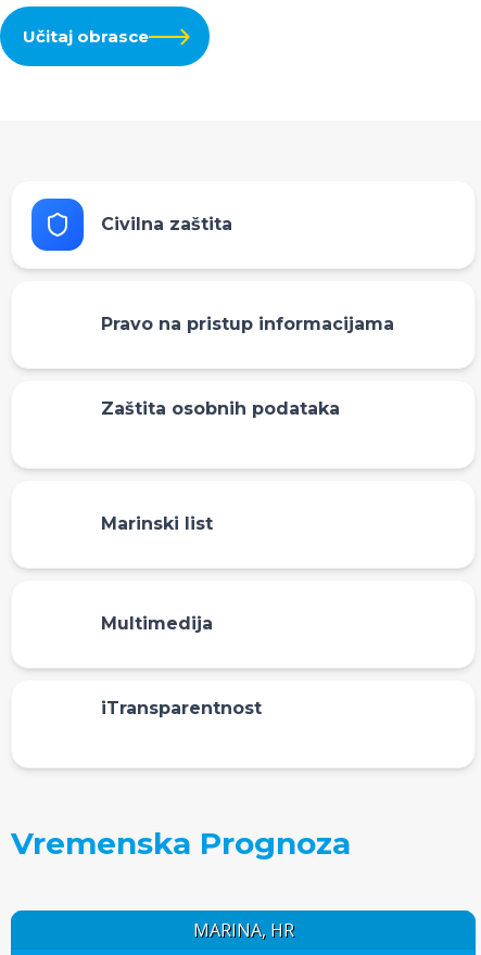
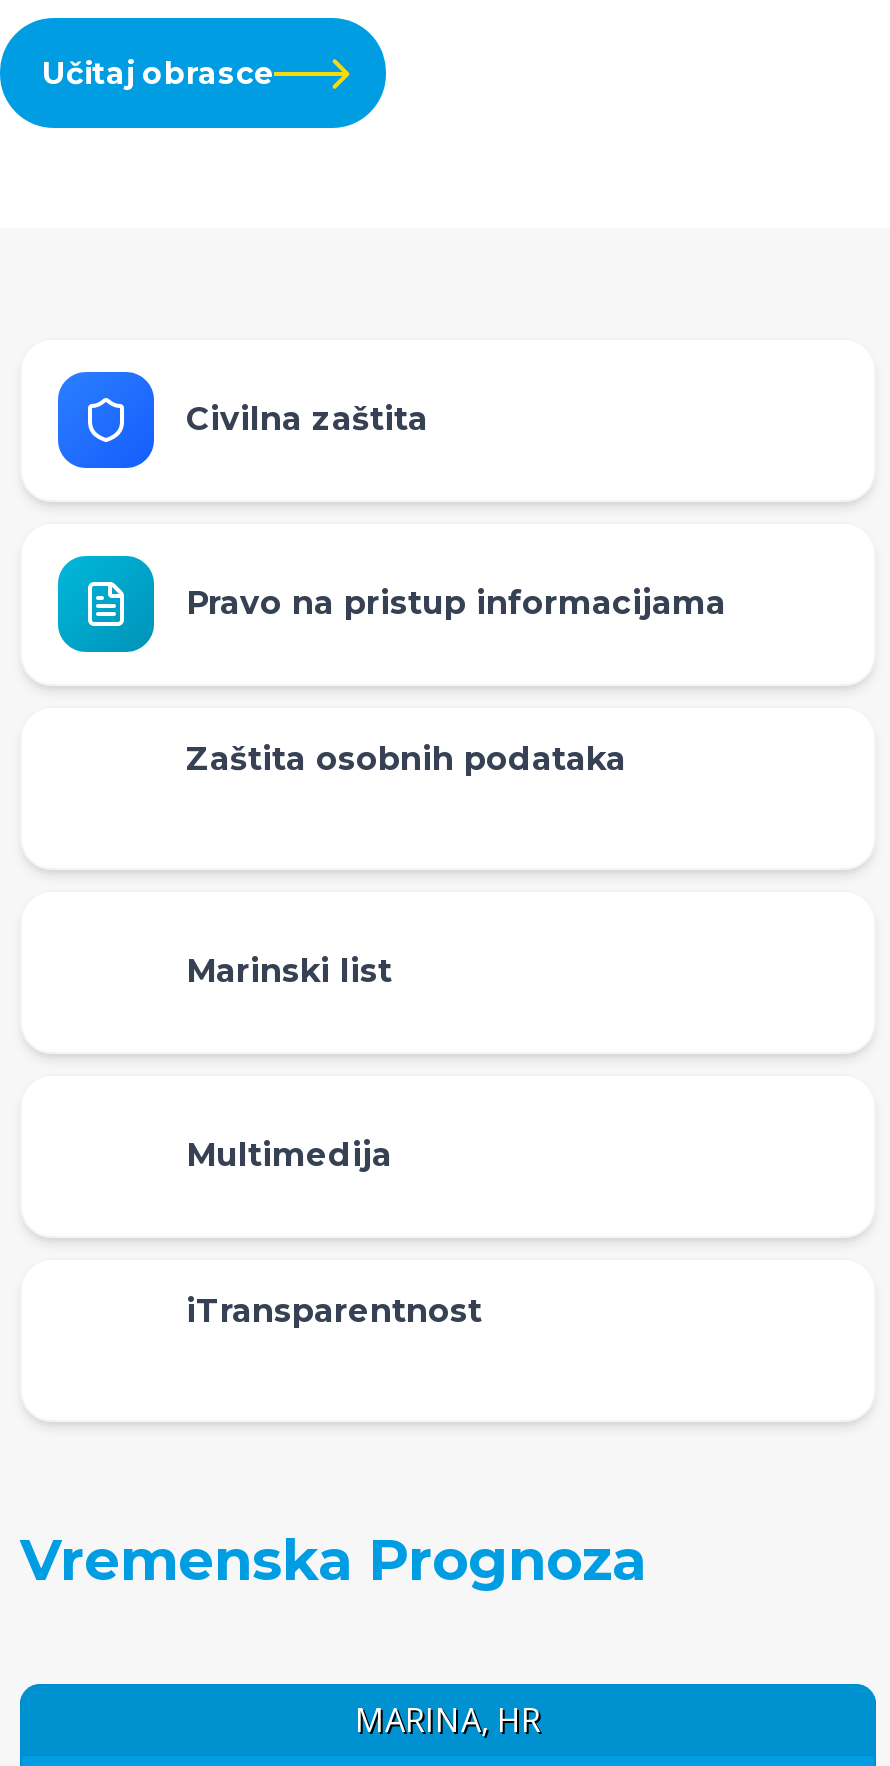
+ [image]
